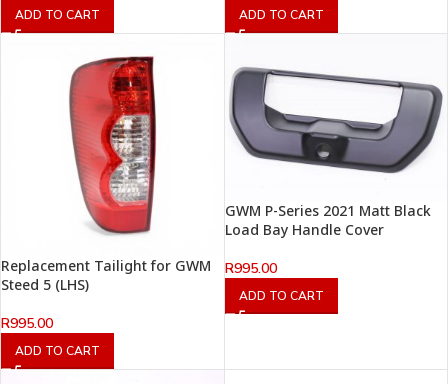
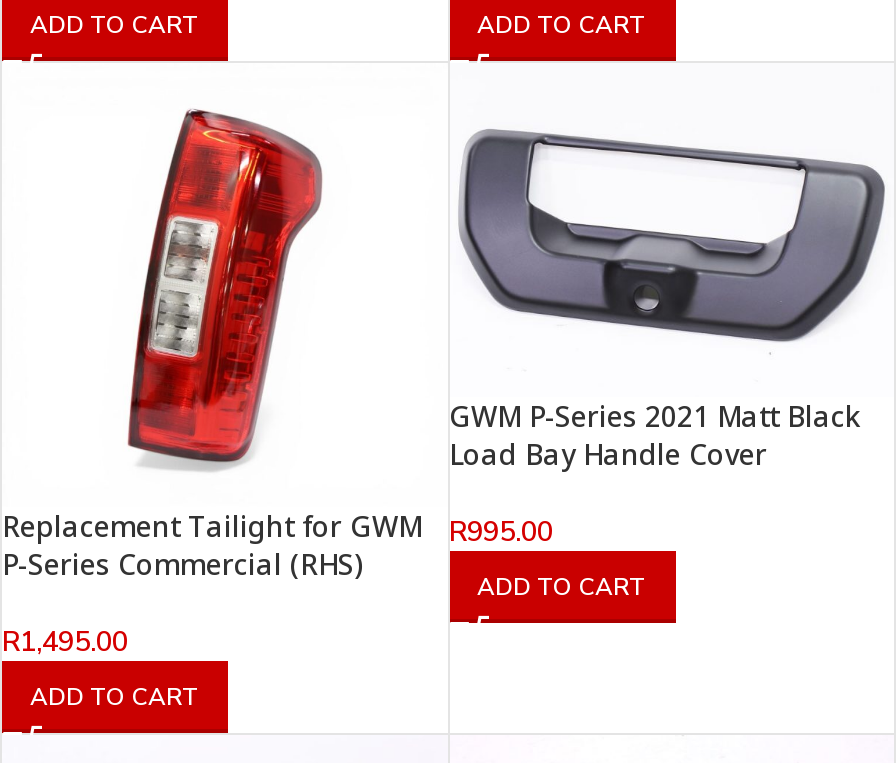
- [image]
- Steed 5 (LHS)
+ [image]
+ P-Series Commercial (RHS)

- R995.00
+ R1,495.00
